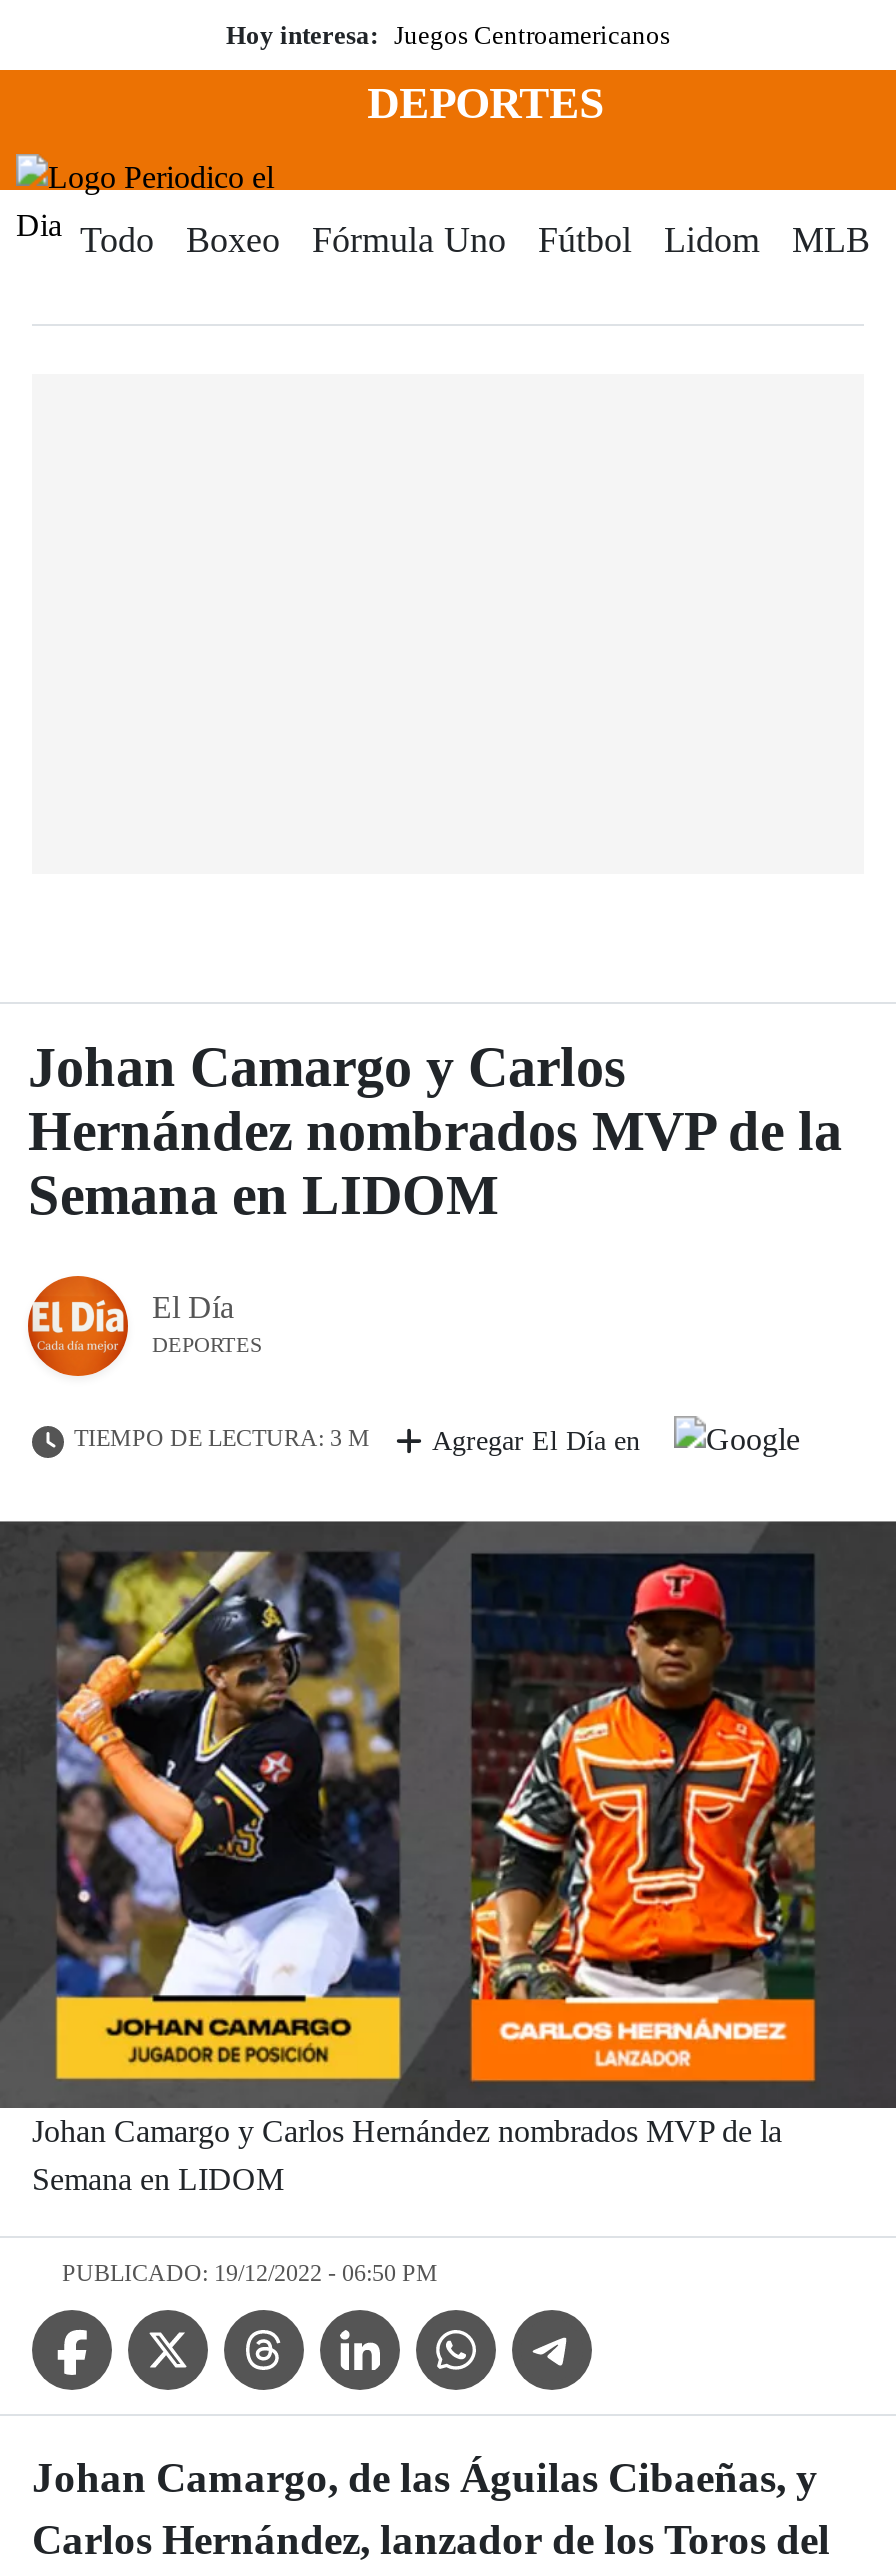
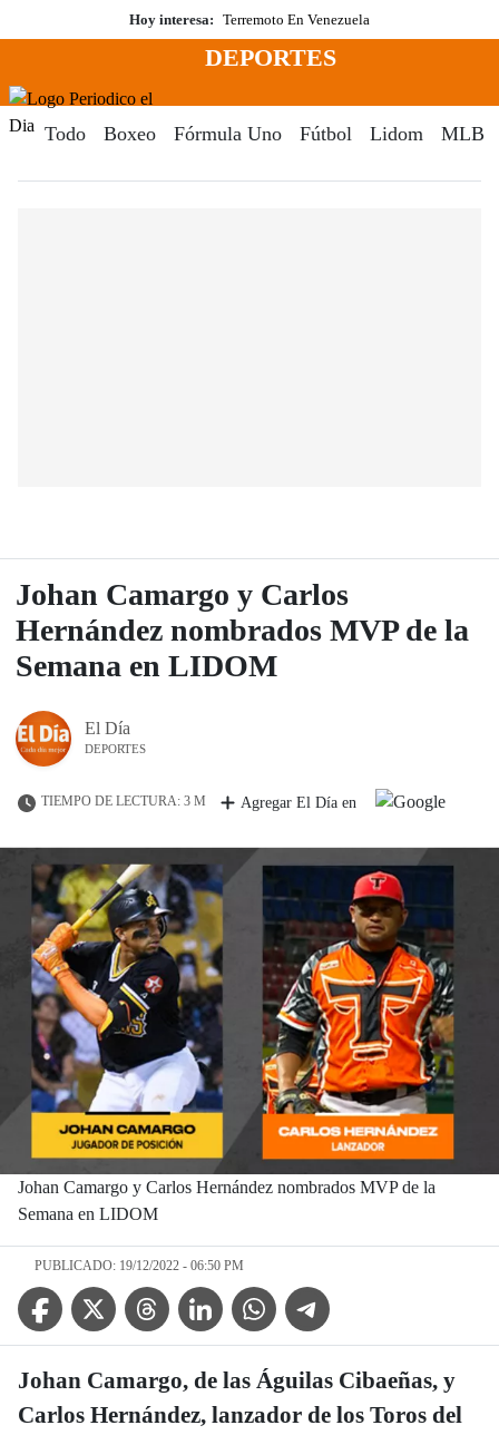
- Hoy interesa: Juegos Centroamericanos
+ Hoy interesa: Terremoto En Venezuela
